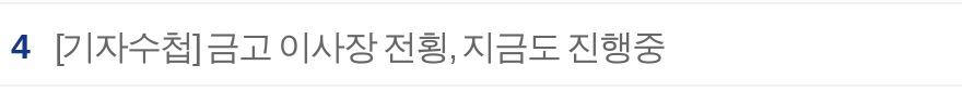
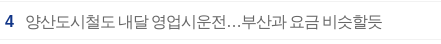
- [기자수첩] 금고 이사장 전횡, 지금도 진행중
+ 양산도시철도 내달 영업시운전…부산과 요금 비슷할듯
